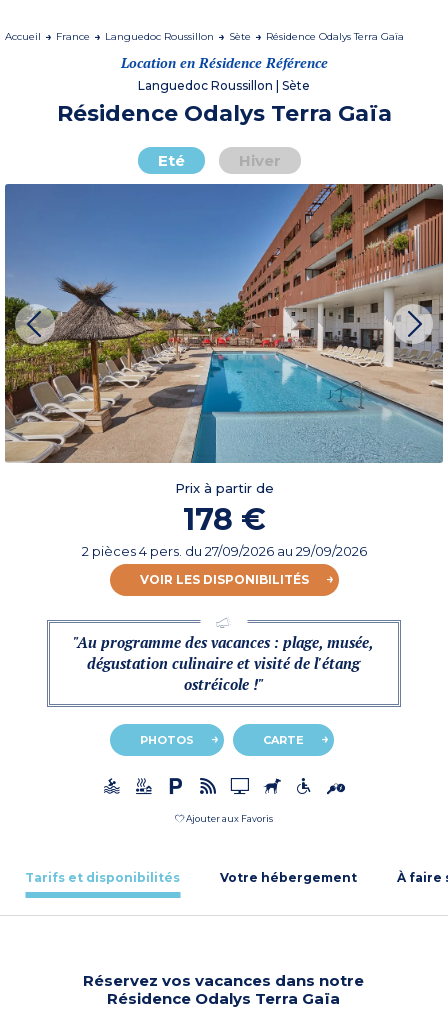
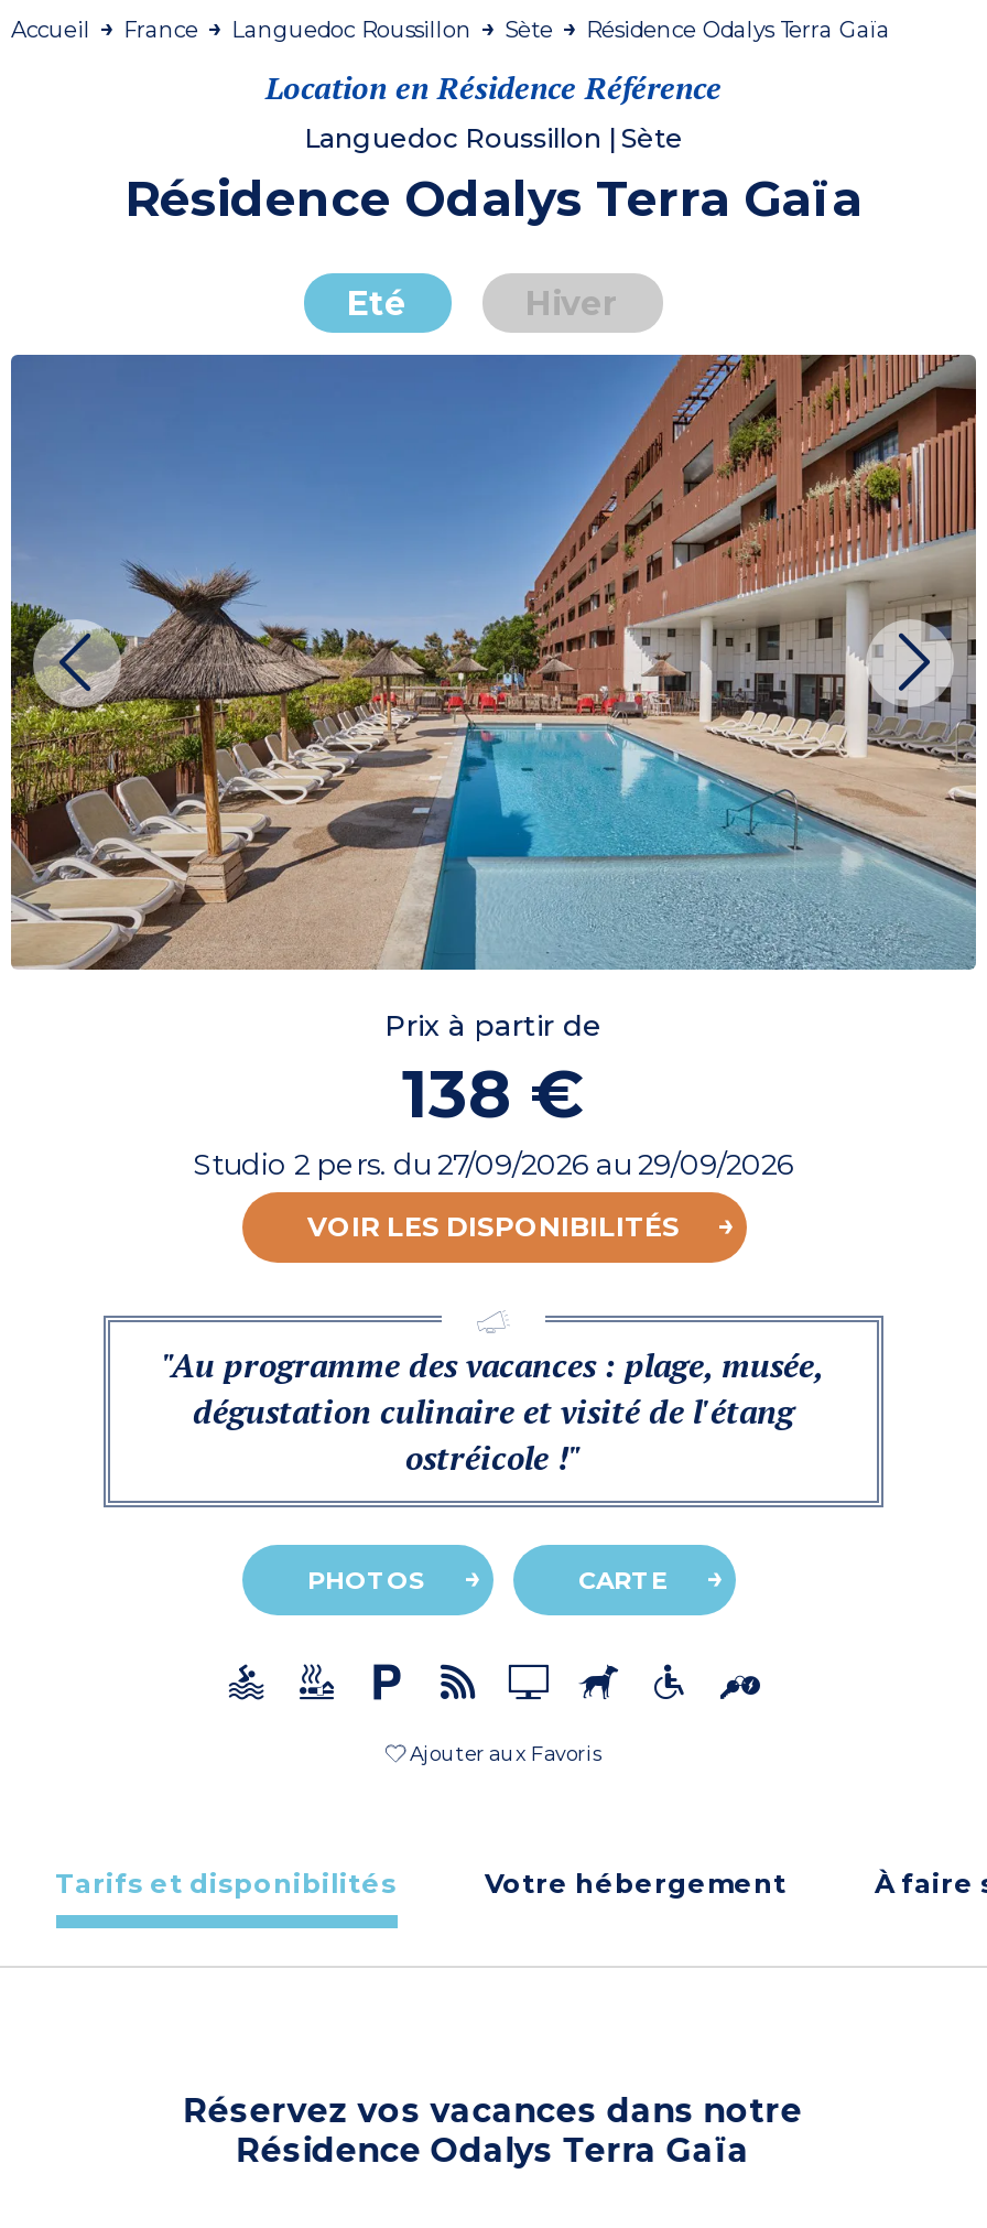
- 178 €
- 2 pièces 4 pers. du 27/09/2026 au 29/09/2026
+ 138 €
+ Studio 2 pers. du 27/09/2026 au 29/09/2026
